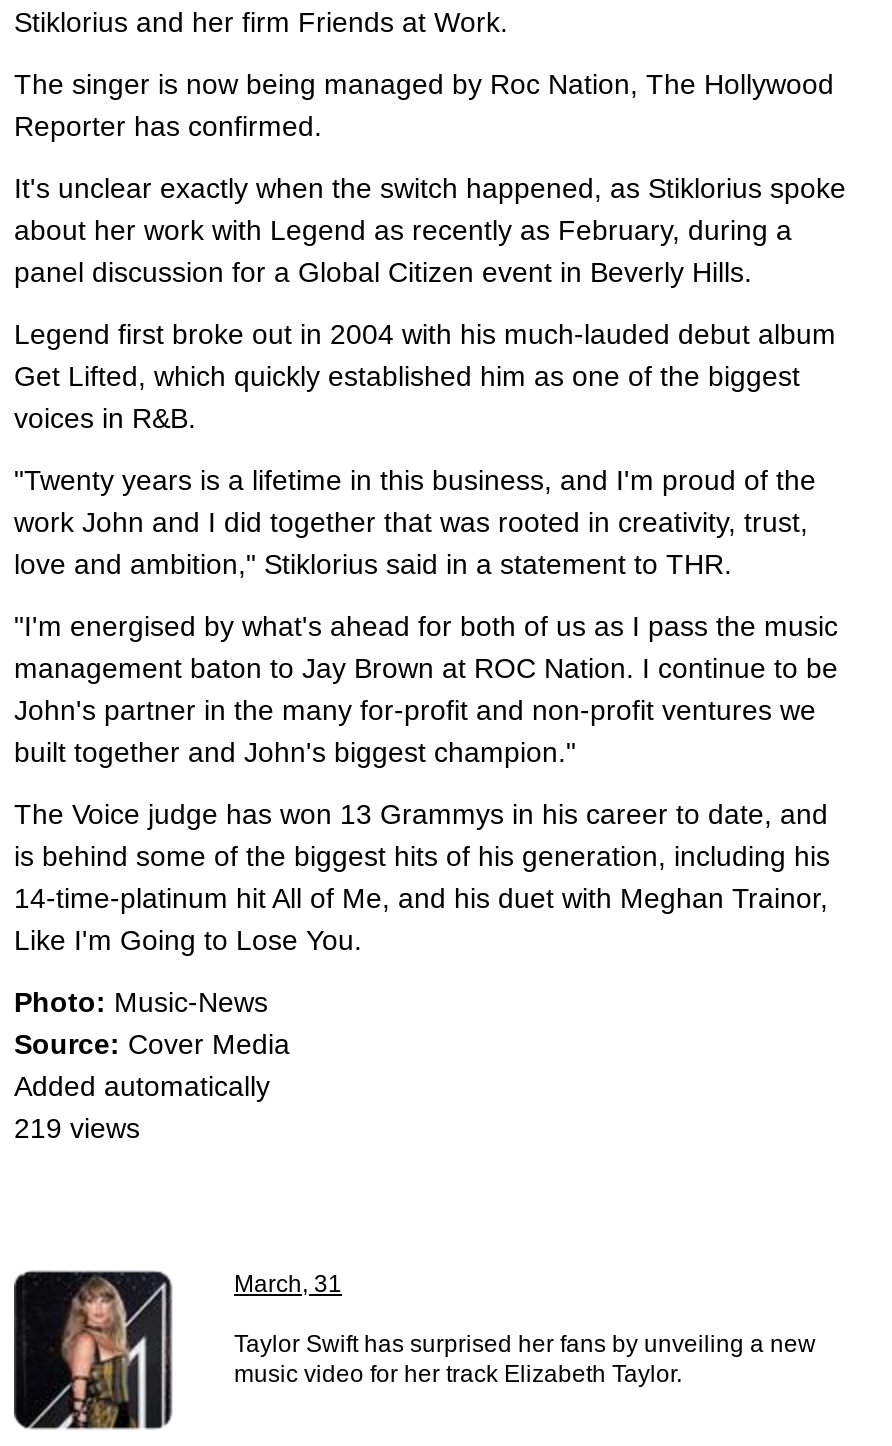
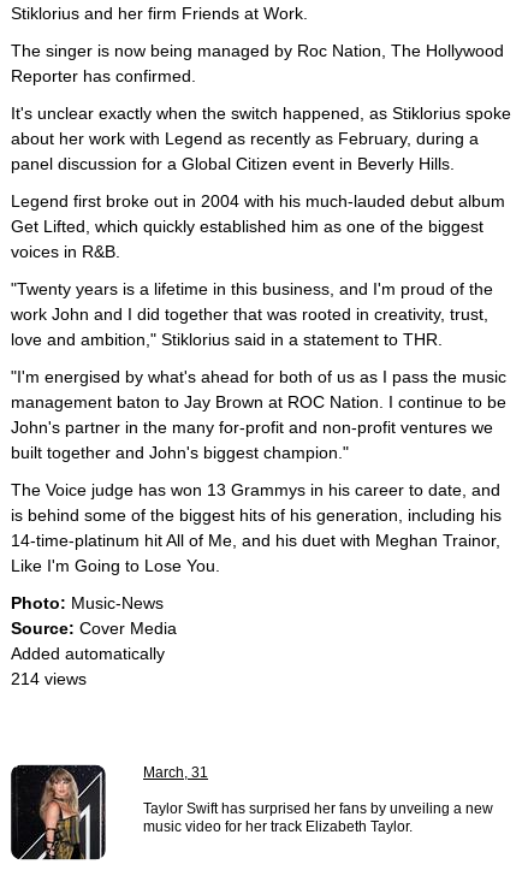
- 219 views
+ 214 views
